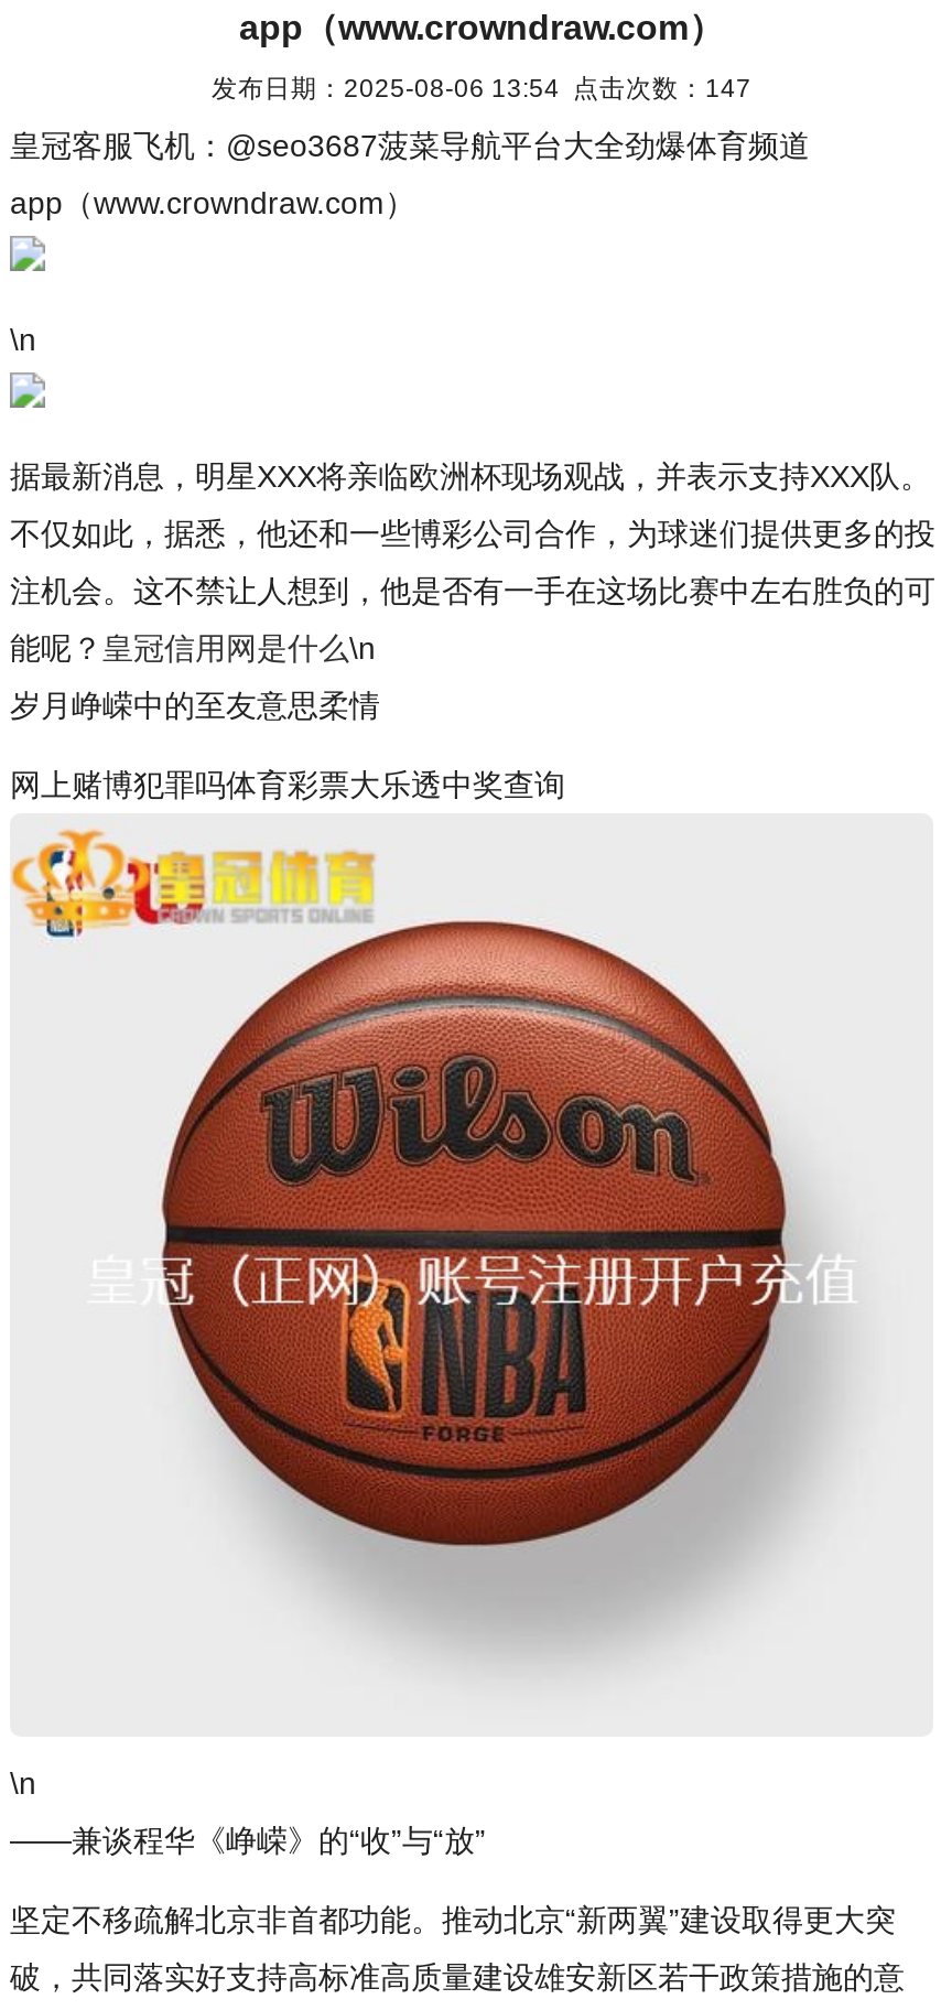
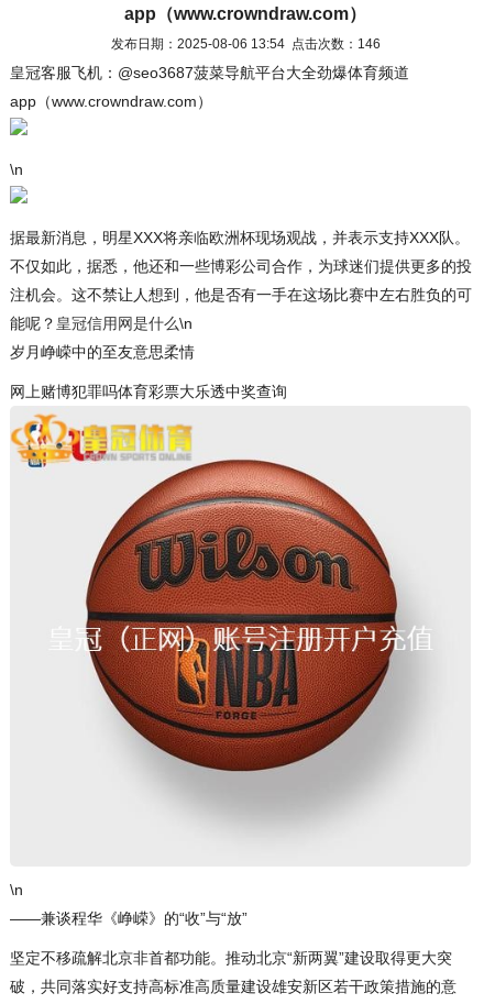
- 发布日期：2025-08-06 13:54 点击次数：147
+ 发布日期：2025-08-06 13:54 点击次数：146
